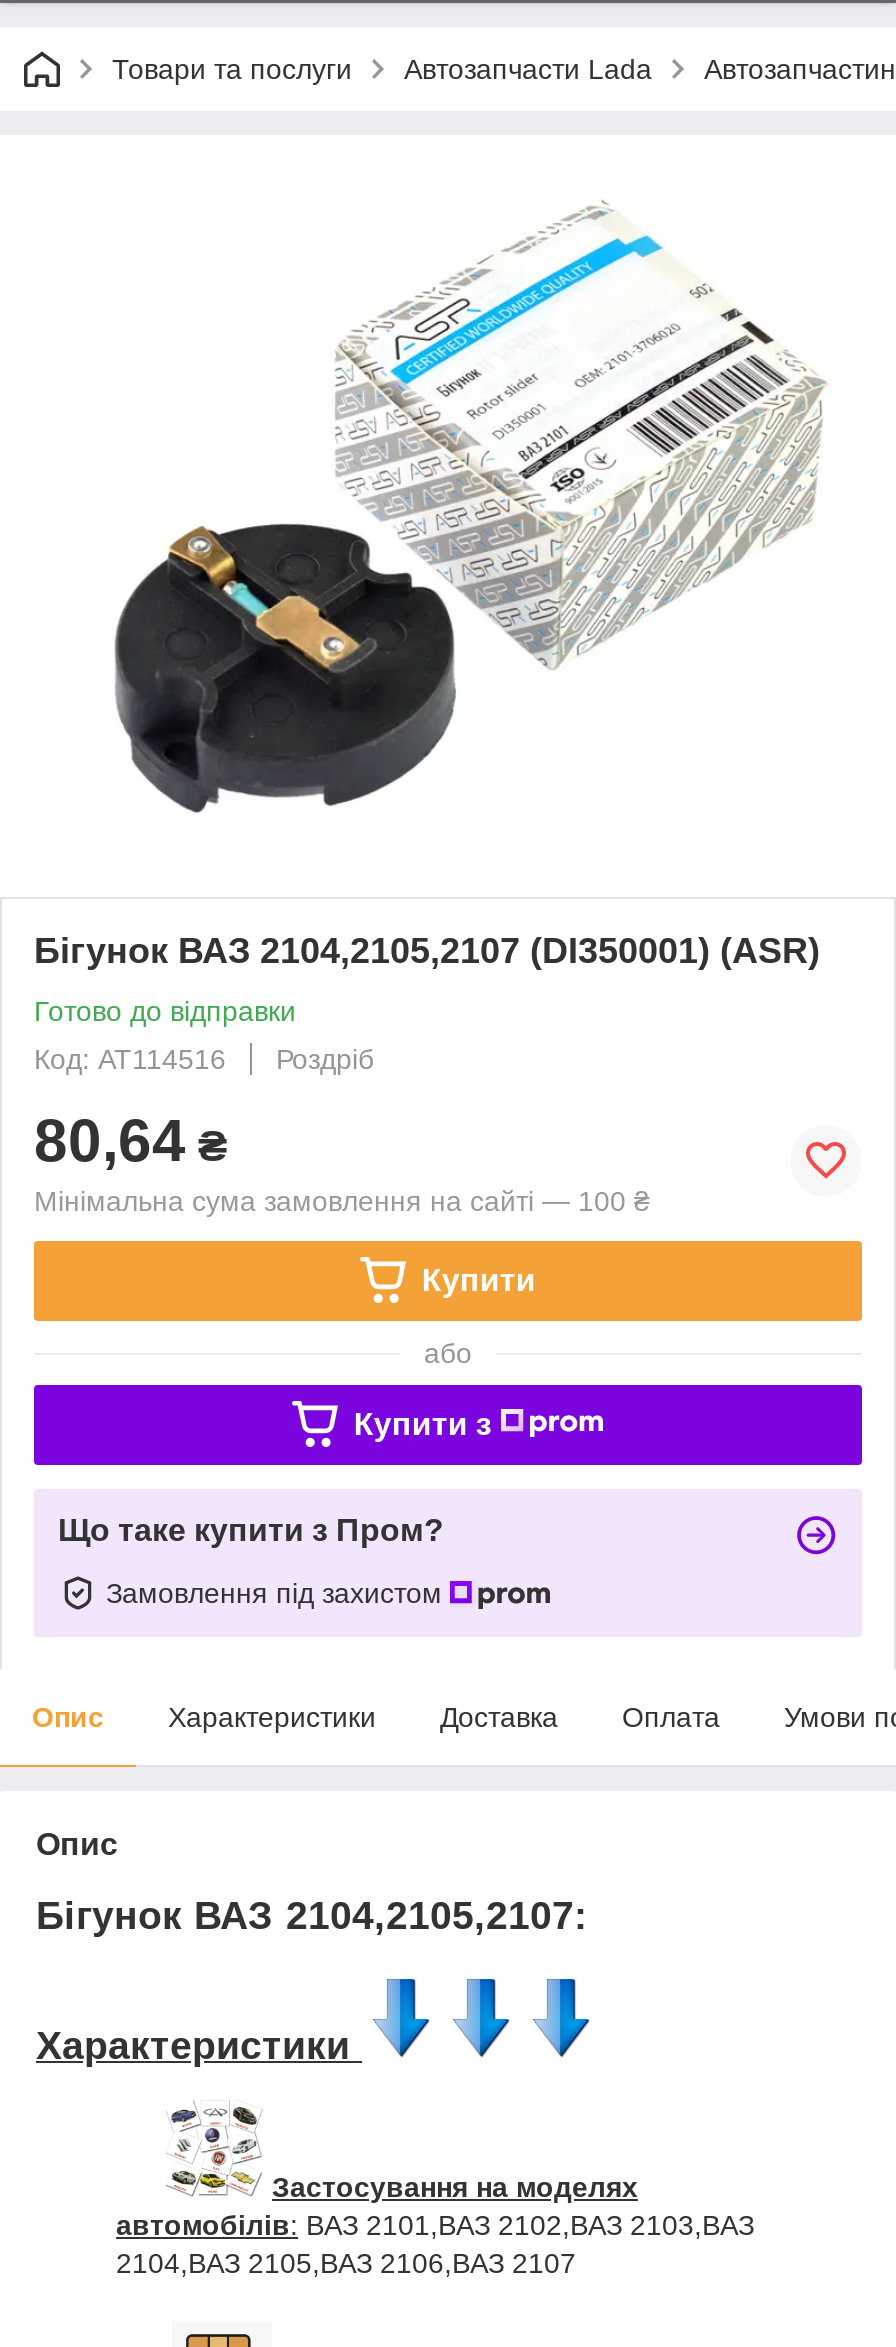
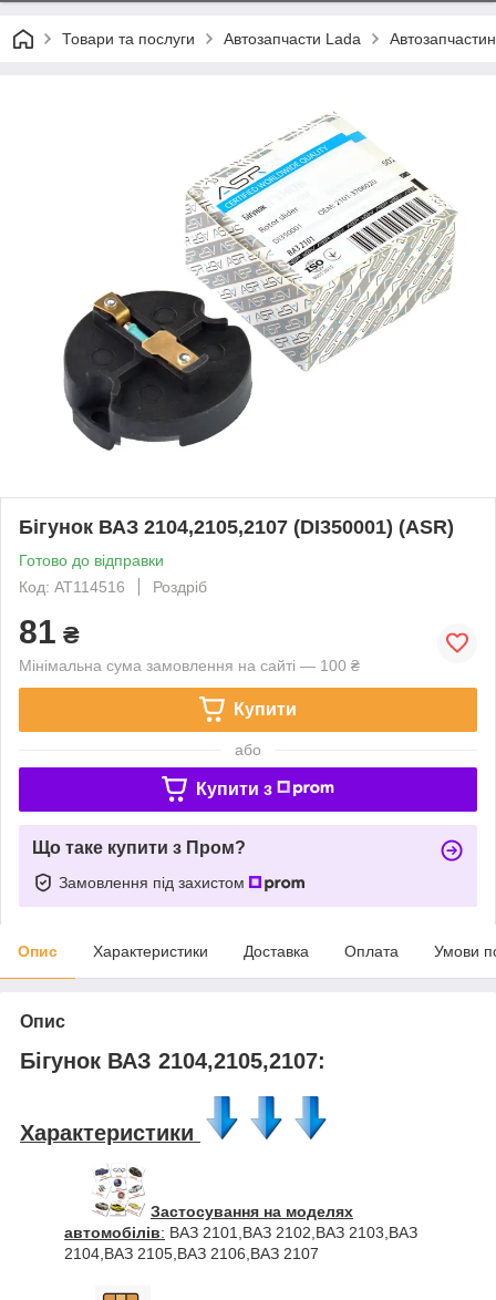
- 80,64 ₴
+ 81 ₴
